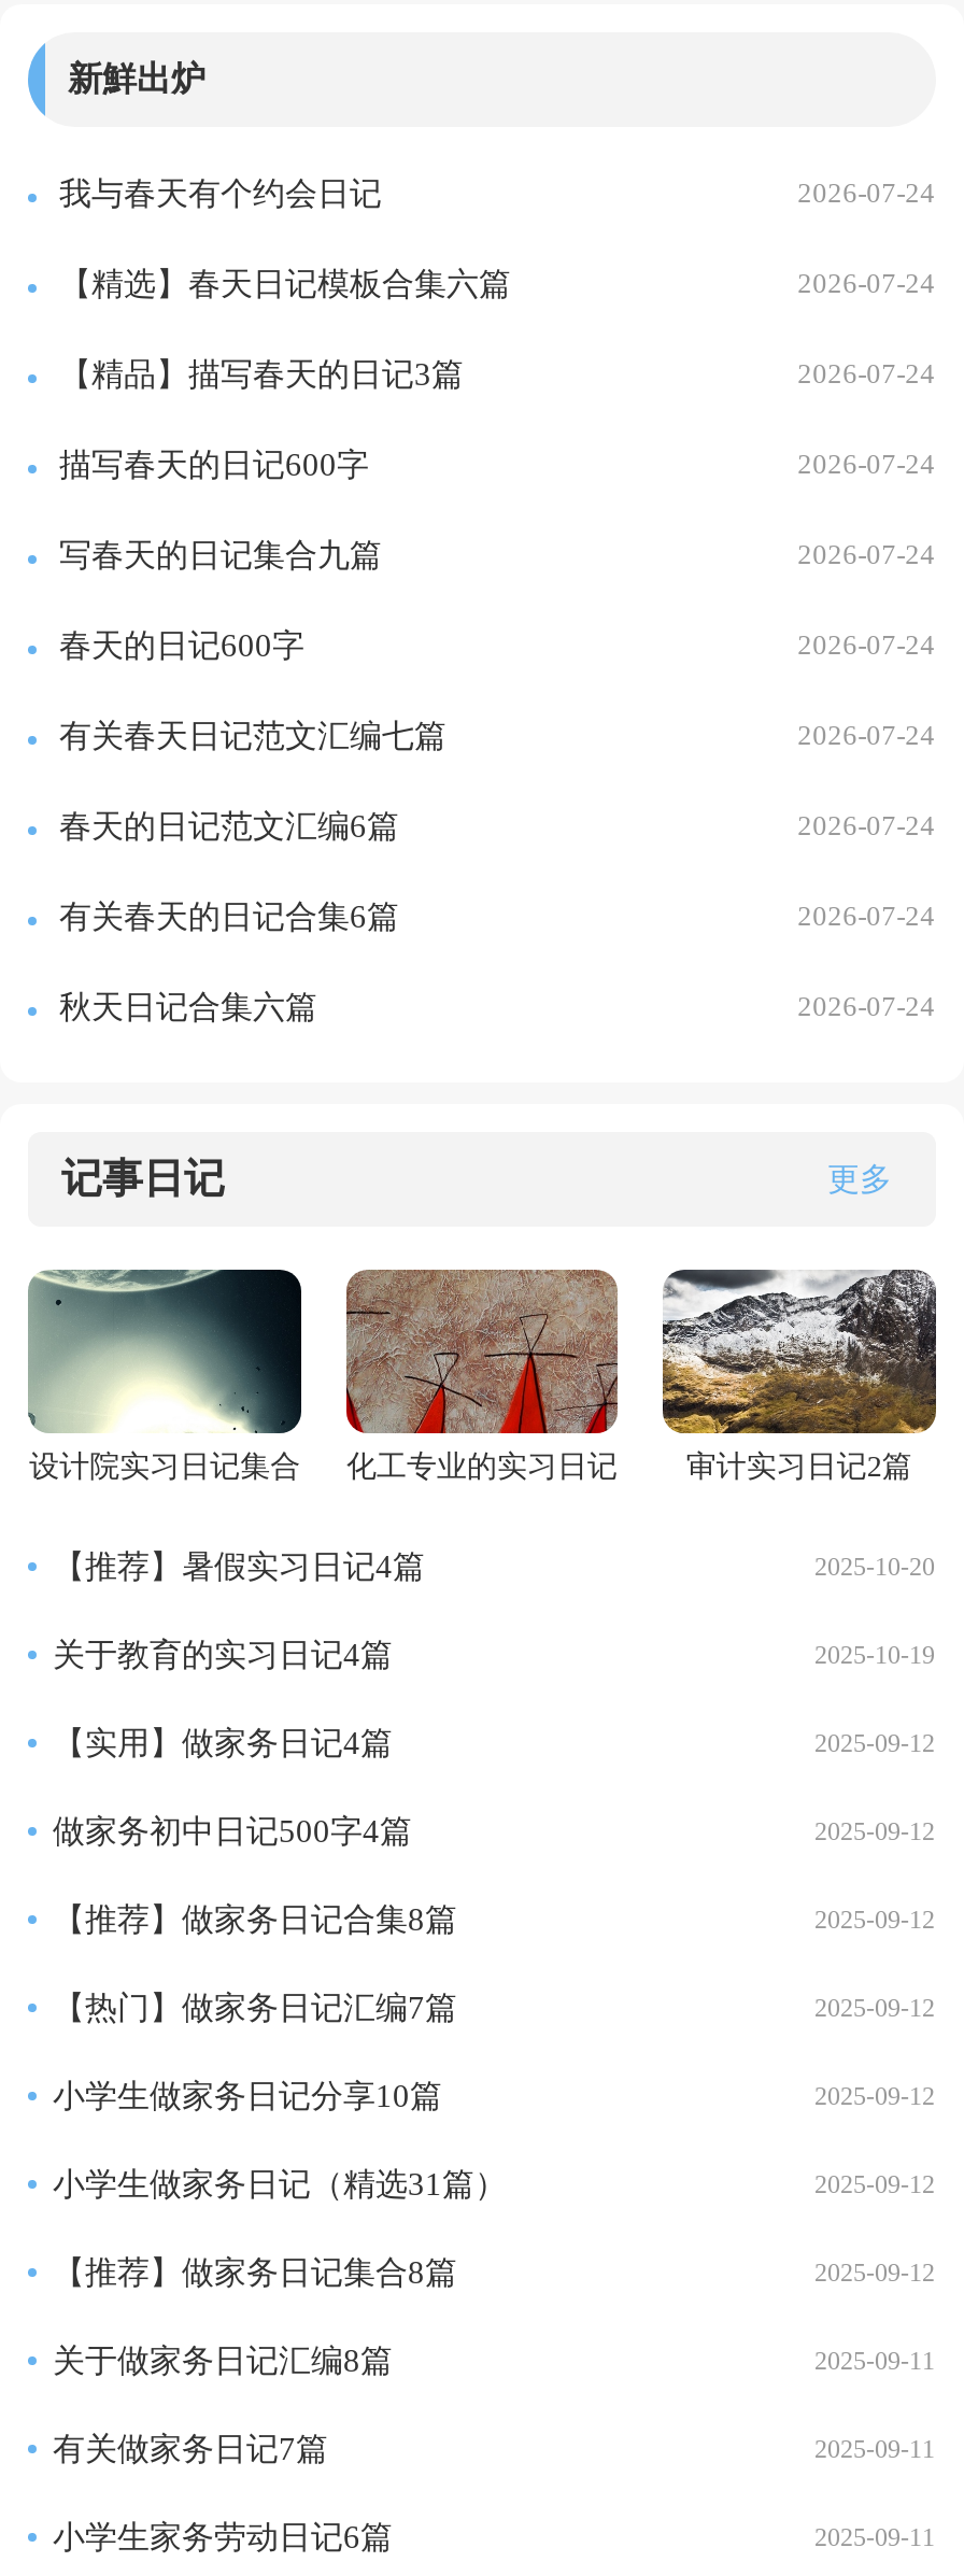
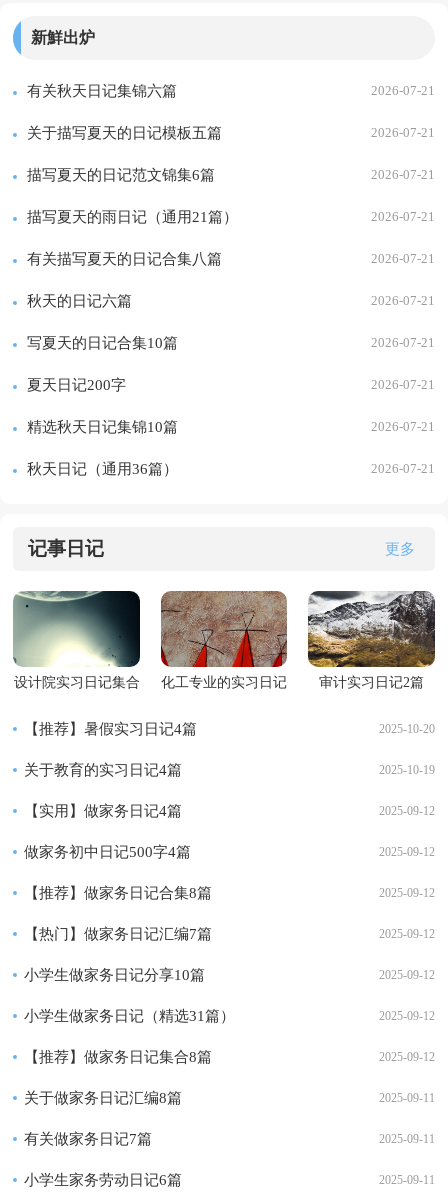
- 我与春天有个约会日记
- 2026-07-24
+ 有关秋天日记集锦六篇
+ 2026-07-21

- 【精选】春天日记模板合集六篇
- 2026-07-24
+ 关于描写夏天的日记模板五篇
+ 2026-07-21

- 【精品】描写春天的日记3篇
- 2026-07-24
+ 描写夏天的日记范文锦集6篇
+ 2026-07-21

- 描写春天的日记600字
- 2026-07-24
+ 描写夏天的雨日记（通用21篇）
+ 2026-07-21

- 写春天的日记集合九篇
- 2026-07-24
+ 有关描写夏天的日记合集八篇
+ 2026-07-21

- 春天的日记600字
- 2026-07-24
+ 秋天的日记六篇
+ 2026-07-21

- 有关春天日记范文汇编七篇
- 2026-07-24
+ 写夏天的日记合集10篇
+ 2026-07-21

- 春天的日记范文汇编6篇
- 2026-07-24
+ 夏天日记200字
+ 2026-07-21

- 有关春天的日记合集6篇
- 2026-07-24
+ 精选秋天日记集锦10篇
+ 2026-07-21

- 秋天日记合集六篇
- 2026-07-24
+ 秋天日记（通用36篇）
+ 2026-07-21
